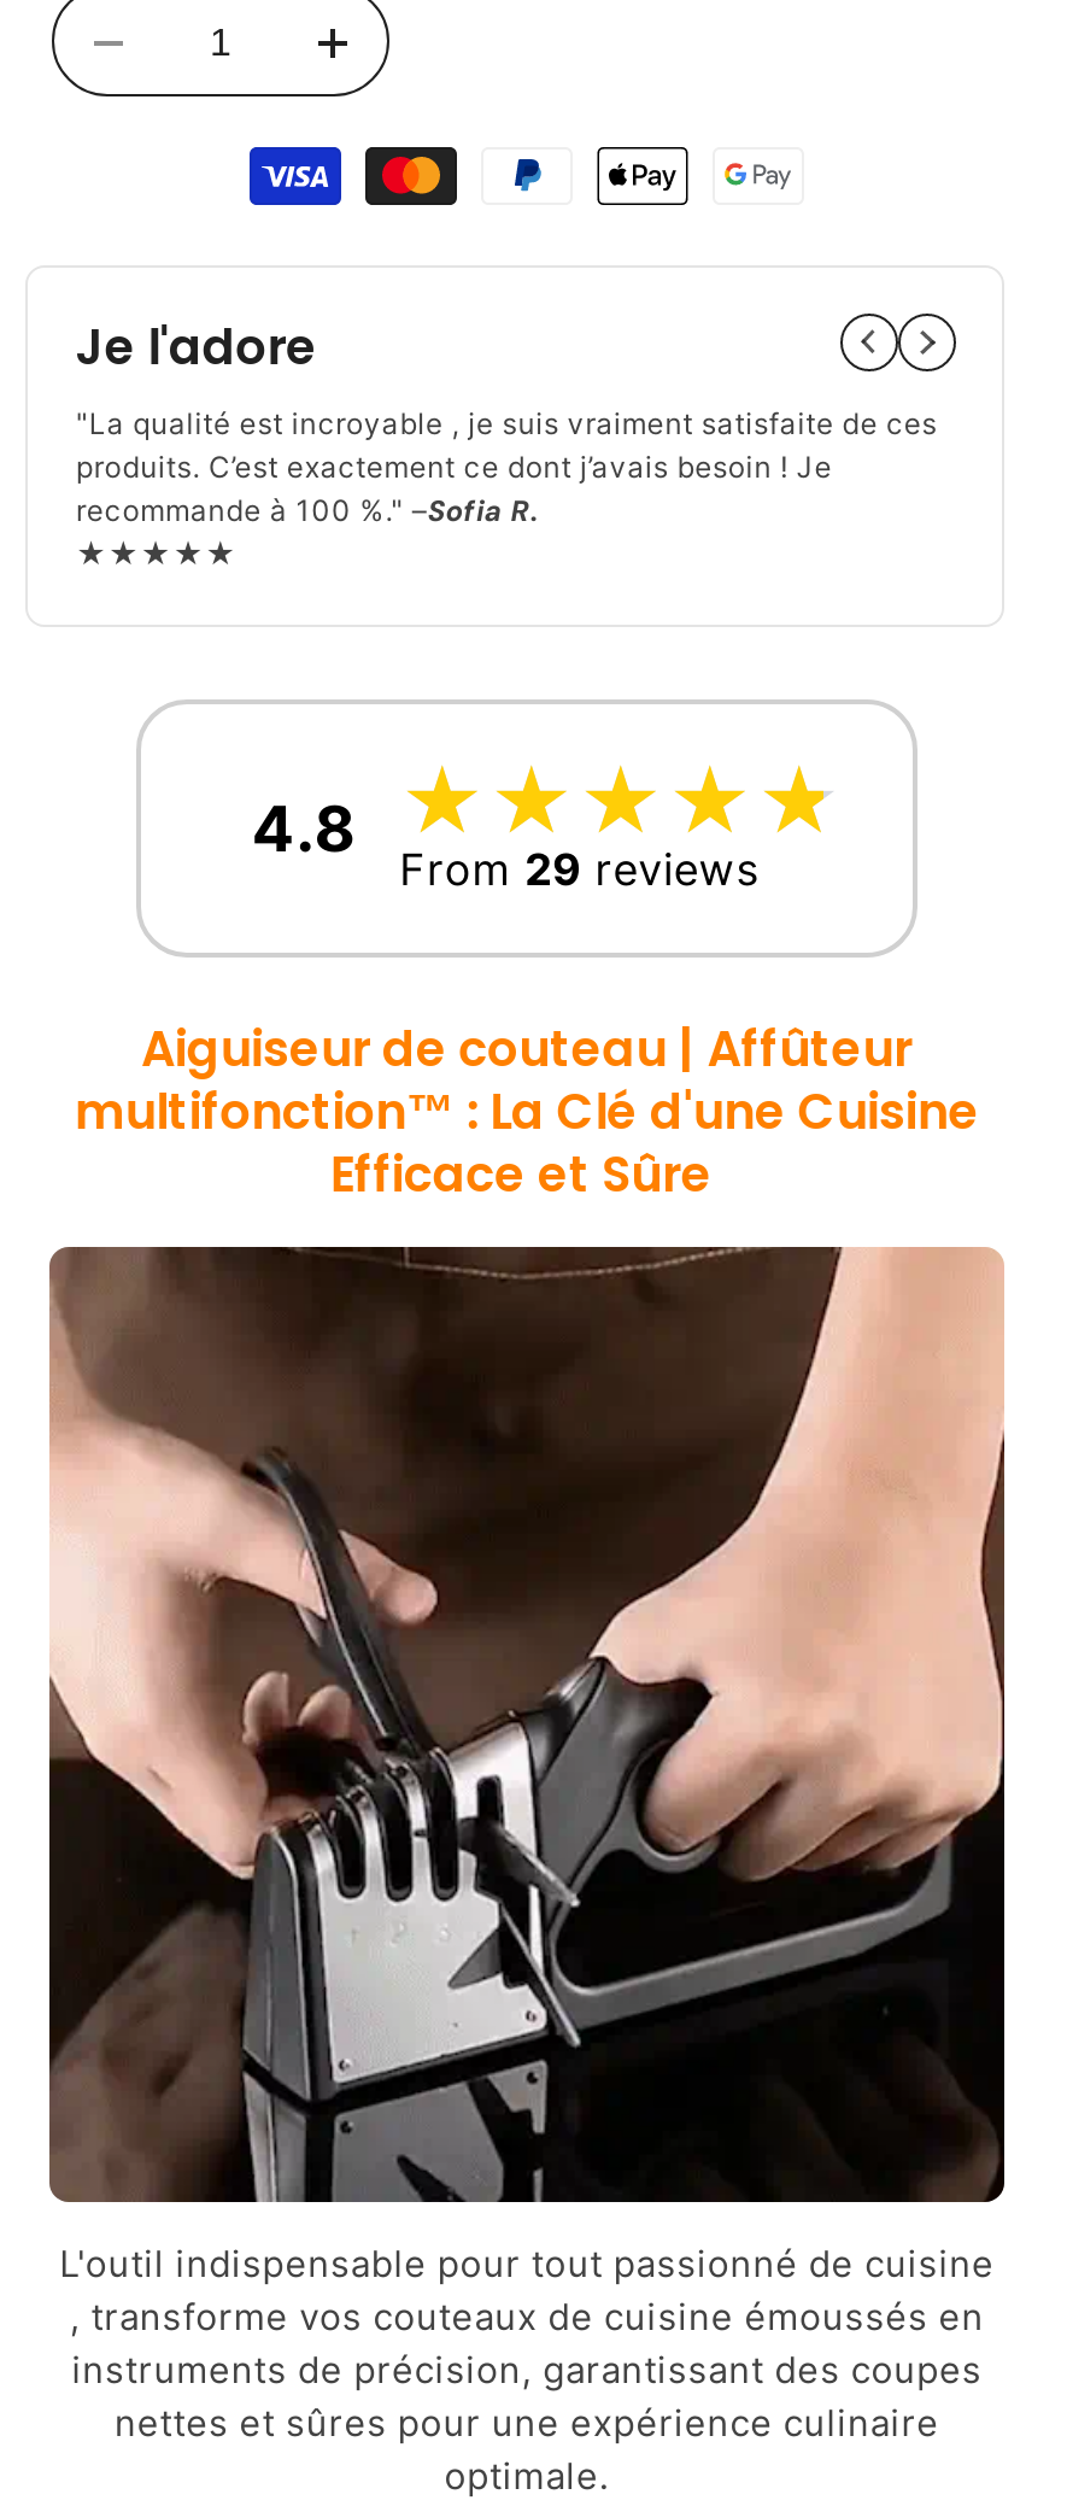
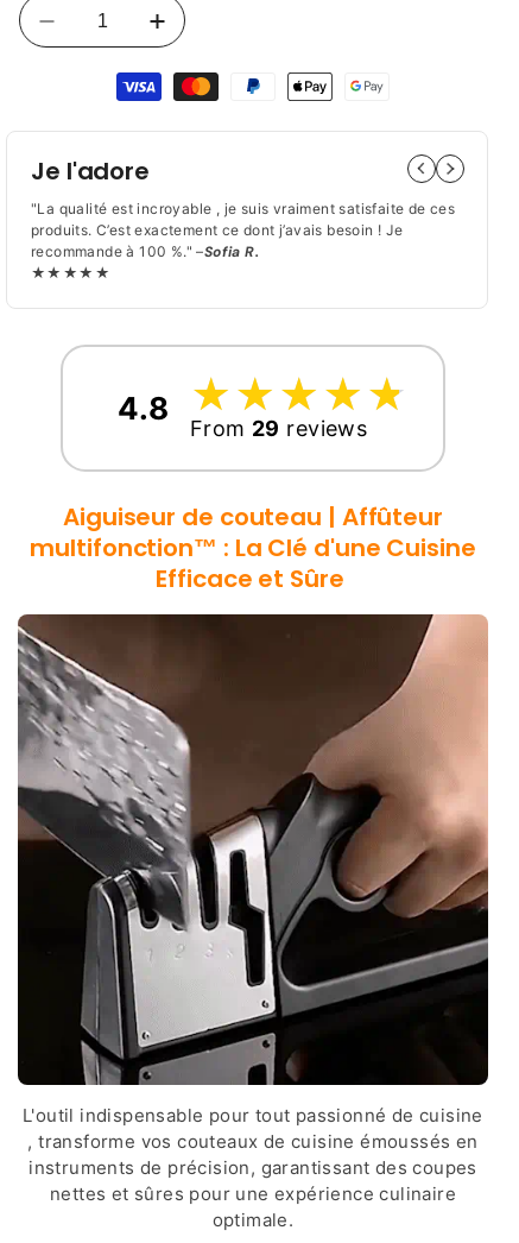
- [image]
+ [image]
